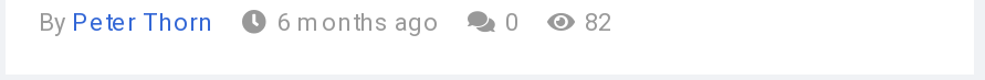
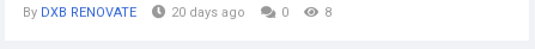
- By Peter Thorn
- 6 months ago
+ By DXB RENOVATE
+ 20 days ago

- 82
+ 8
